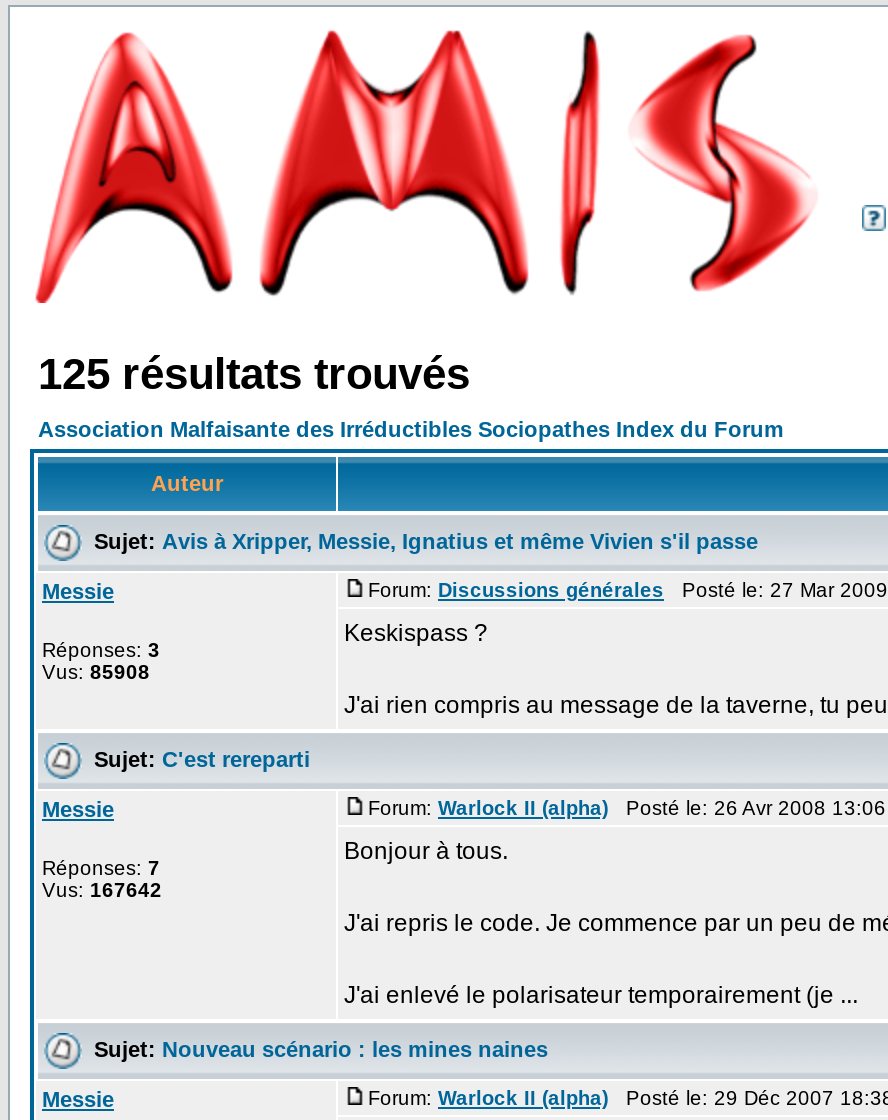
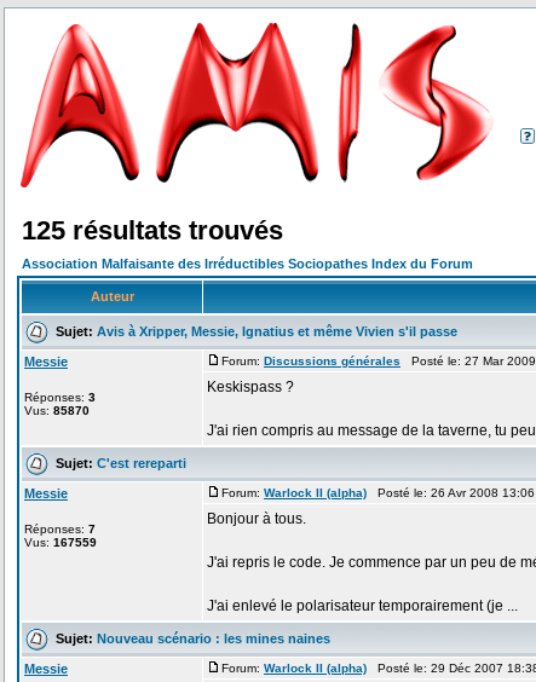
- Vus: 85908
+ Vus: 85870

- Vus: 167642
+ Vus: 167559
